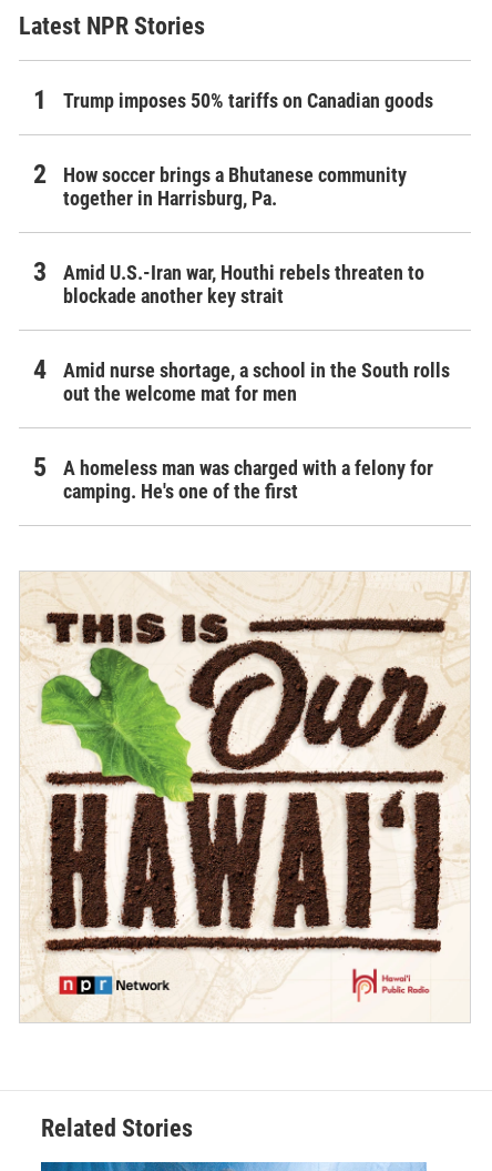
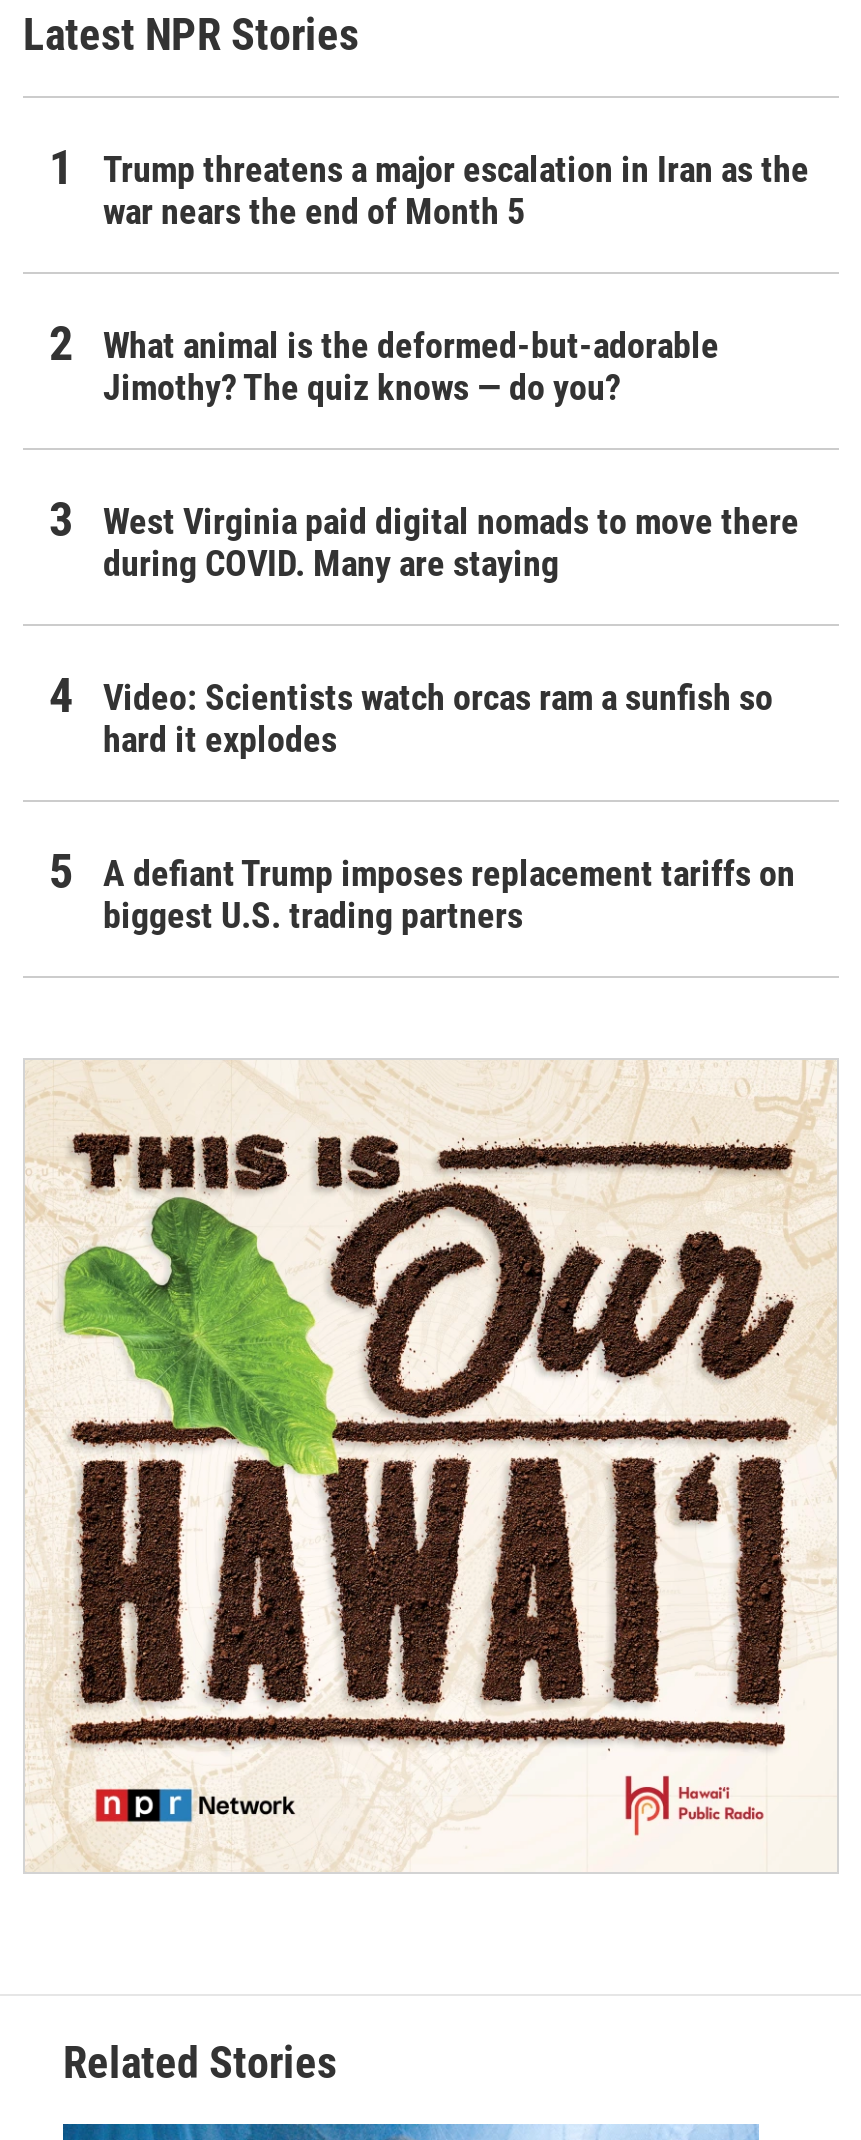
- Trump imposes 50% tariffs on Canadian goods
+ Trump threatens a major escalation in Iran as the
+ war nears the end of Month 5

- How soccer brings a Bhutanese community
- together in Harrisburg, Pa.
+ What animal is the deformed-but-adorable
+ Jimothy? The quiz knows — do you?

- Amid U.S.-Iran war, Houthi rebels threaten to
- blockade another key strait
+ West Virginia paid digital nomads to move there
+ during COVID. Many are staying

- Amid nurse shortage, a school in the South rolls
- out the welcome mat for men
+ Video: Scientists watch orcas ram a sunfish so
+ hard it explodes

- A homeless man was charged with a felony for
- camping. He's one of the first
+ A defiant Trump imposes replacement tariffs on
+ biggest U.S. trading partners
